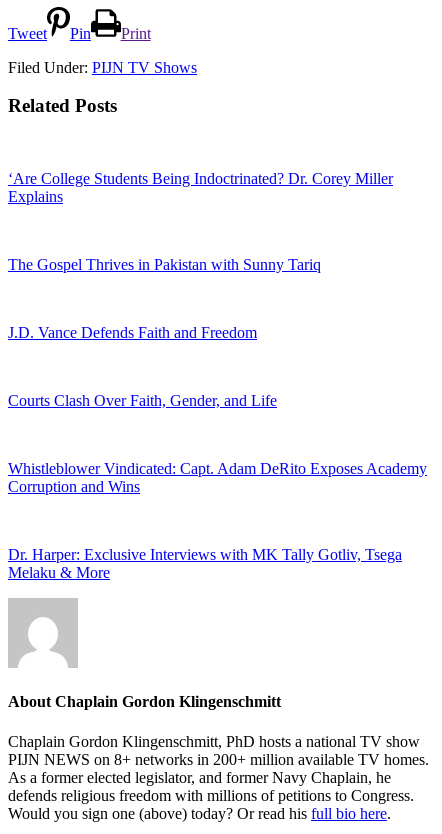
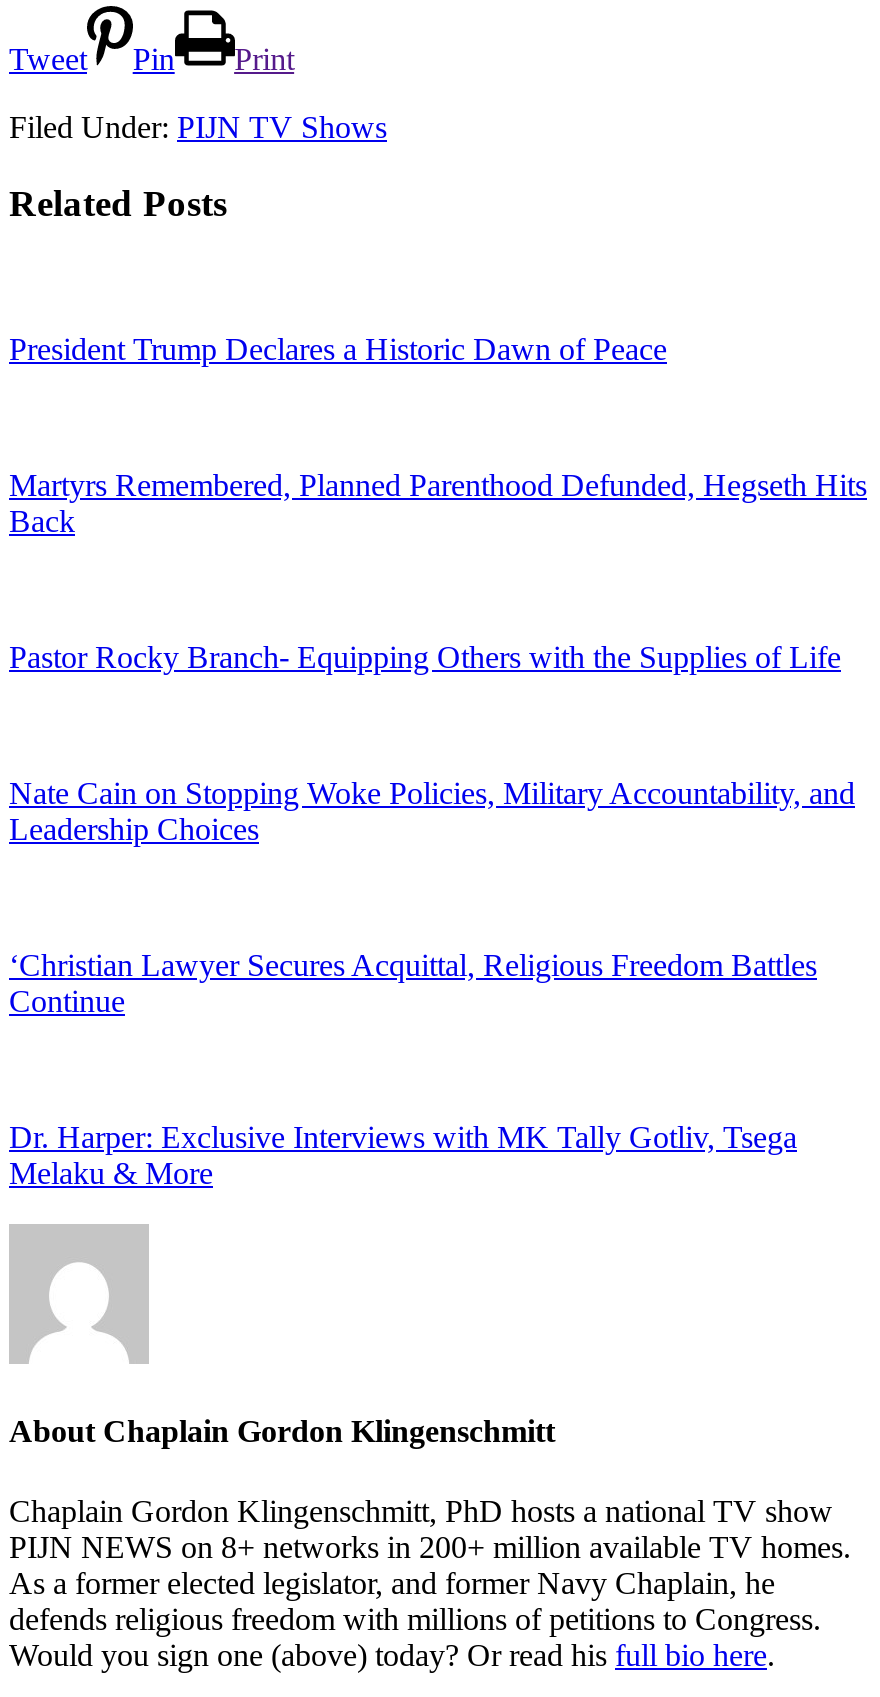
- ‘Are College Students Being Indoctrinated? Dr. Corey Miller
- Explains
+ President Trump Declares a Historic Dawn of Peace

- The Gospel Thrives in Pakistan with Sunny Tariq
+ Martyrs Remembered, Planned Parenthood Defunded, Hegseth Hits
+ Back

- J.D. Vance Defends Faith and Freedom
+ Pastor Rocky Branch- Equipping Others with the Supplies of Life

- Courts Clash Over Faith, Gender, and Life
+ Nate Cain on Stopping Woke Policies, Military Accountability, and
+ Leadership Choices

- Whistleblower Vindicated: Capt. Adam DeRito Exposes Academy
- Corruption and Wins
+ ‘Christian Lawyer Secures Acquittal, Religious Freedom Battles
+ Continue
